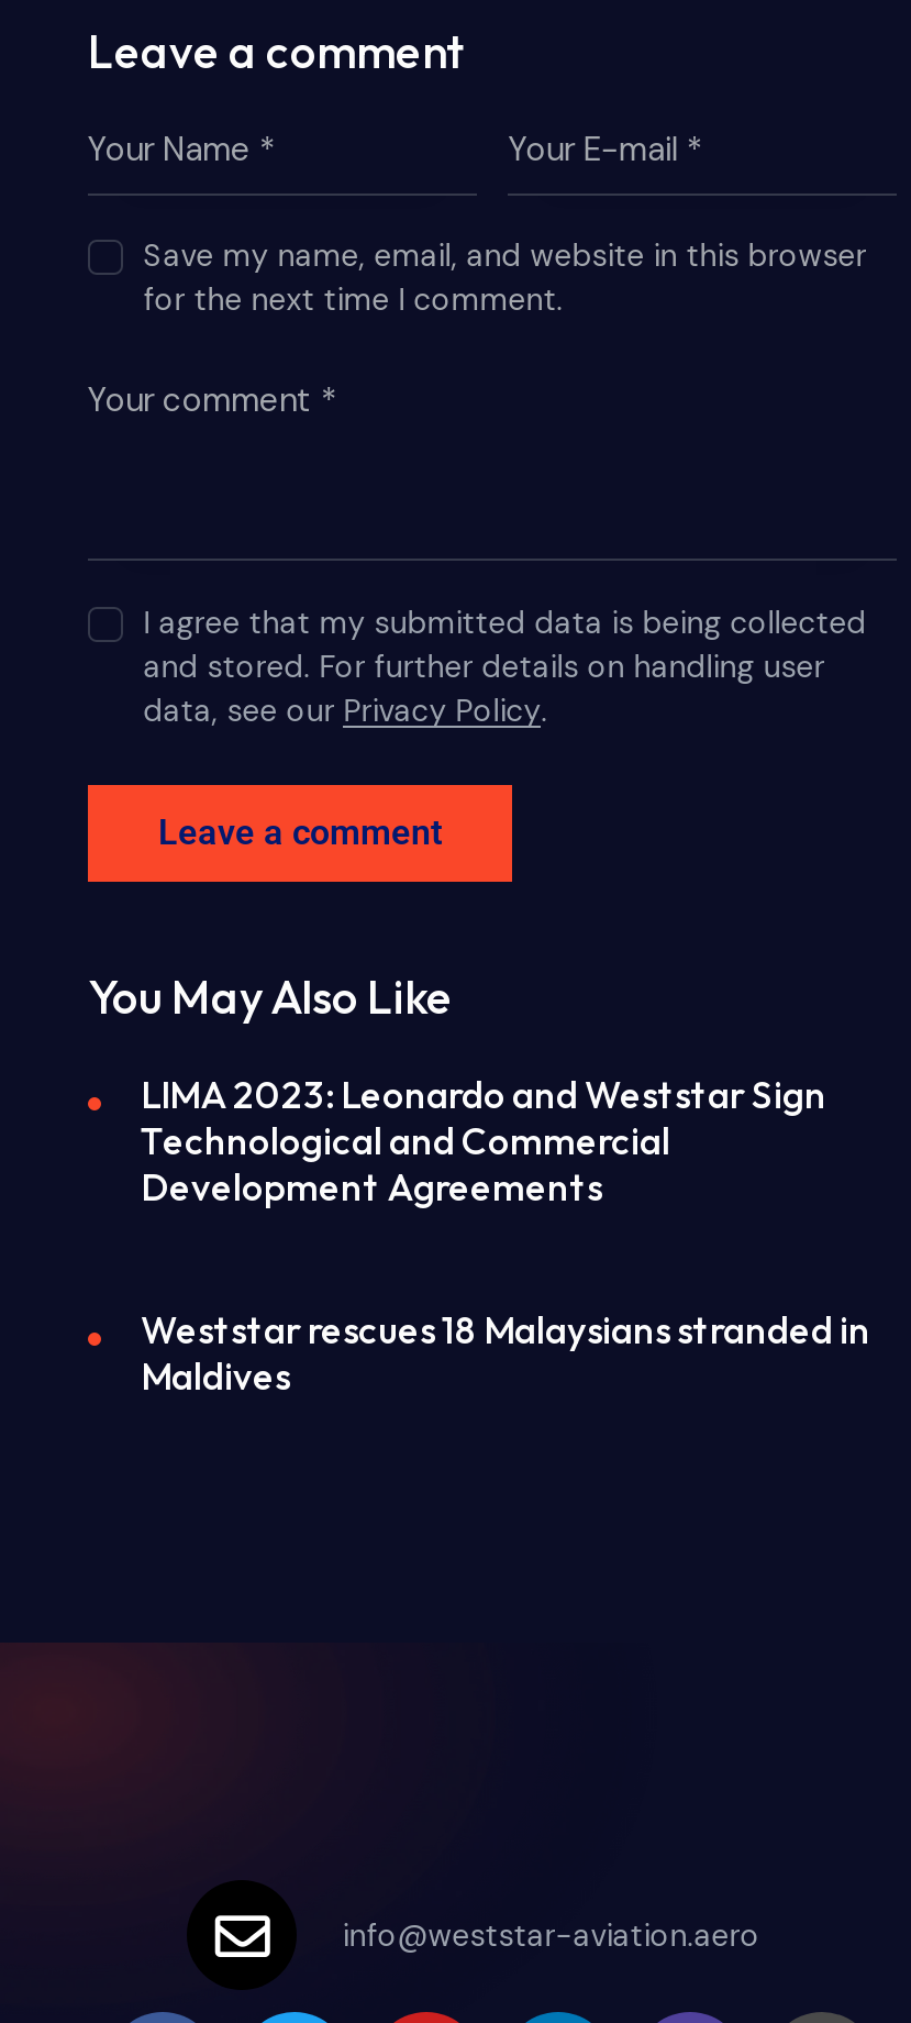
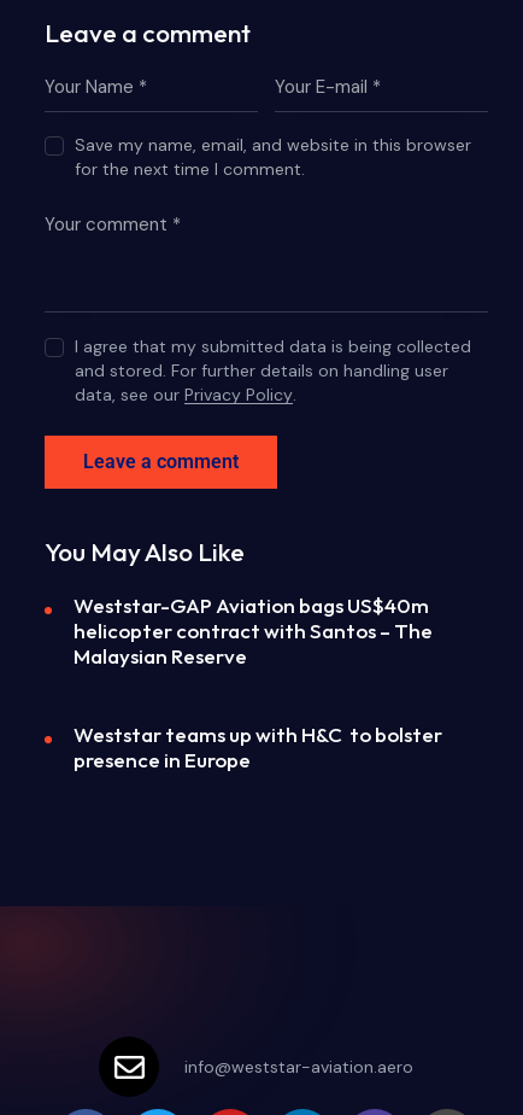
- LIMA 2023: Leonardo and Weststar Sign
- Technological and Commercial
- Development Agreements
+ Weststar-GAP Aviation bags US$40m
+ helicopter contract with Santos – The
+ Malaysian Reserve

- Weststar rescues 18 Malaysians stranded in
- Maldives
+ Weststar teams up with H&C to bolster
+ presence in Europe
